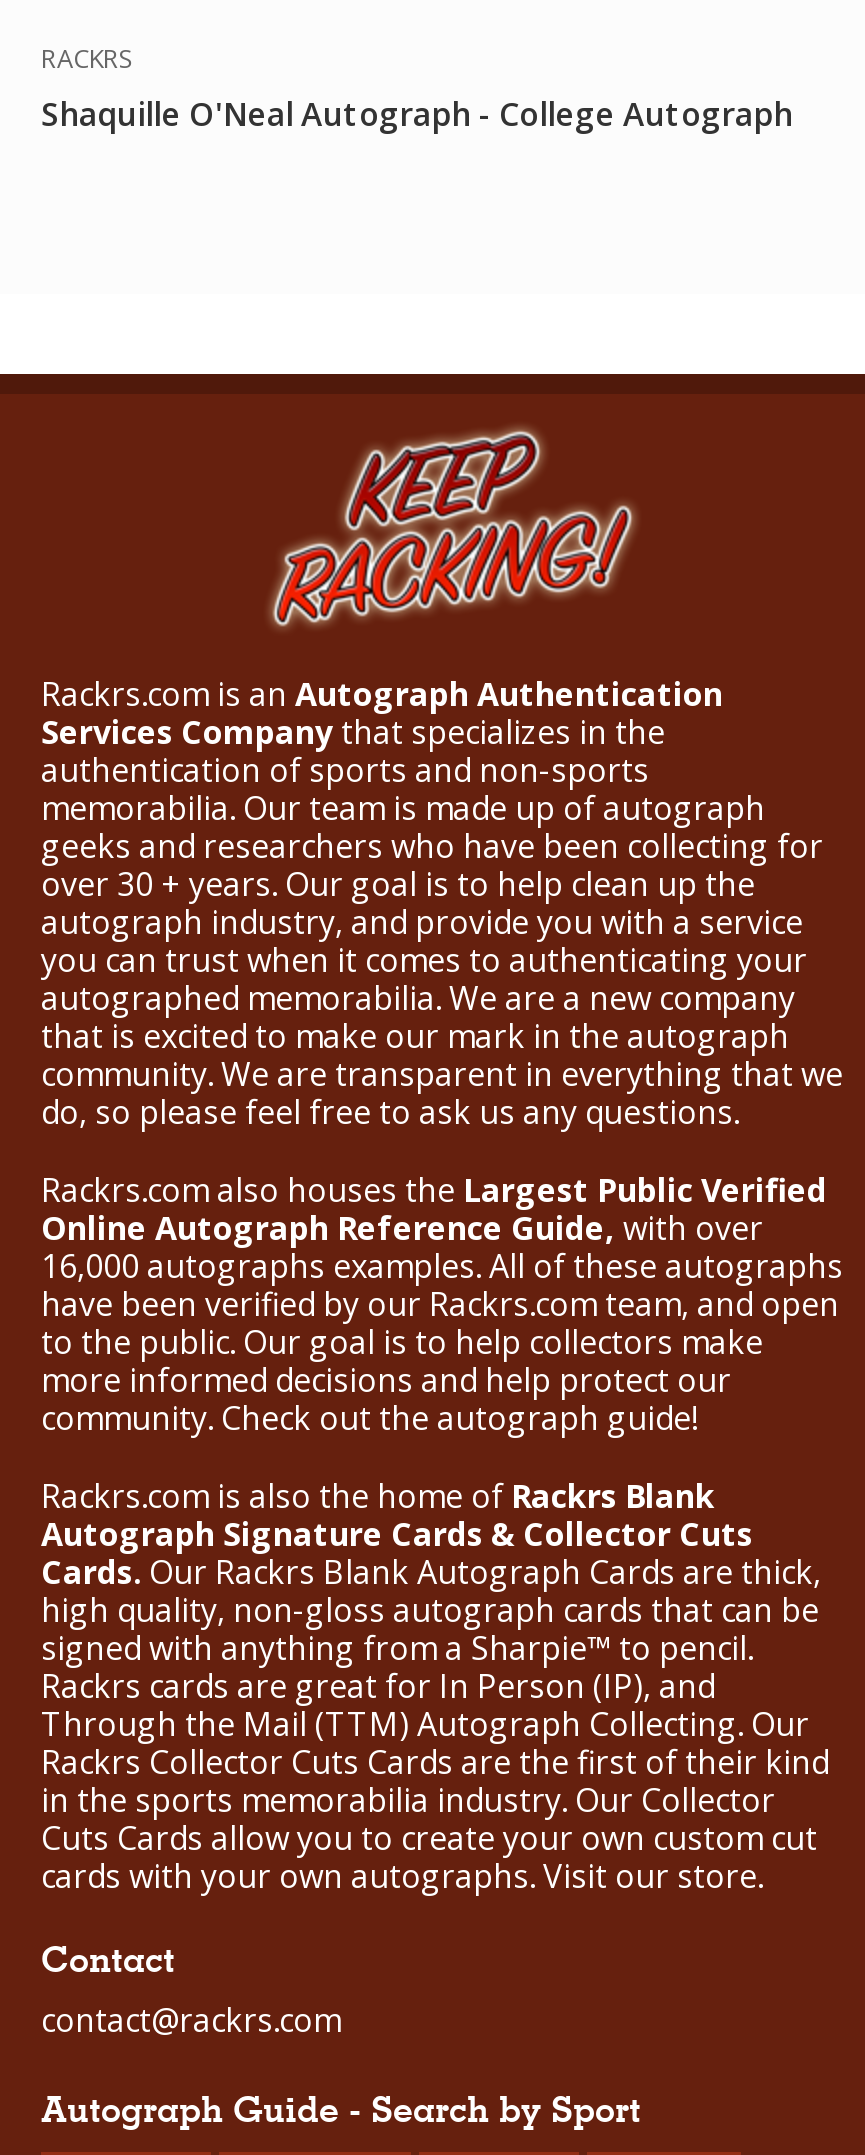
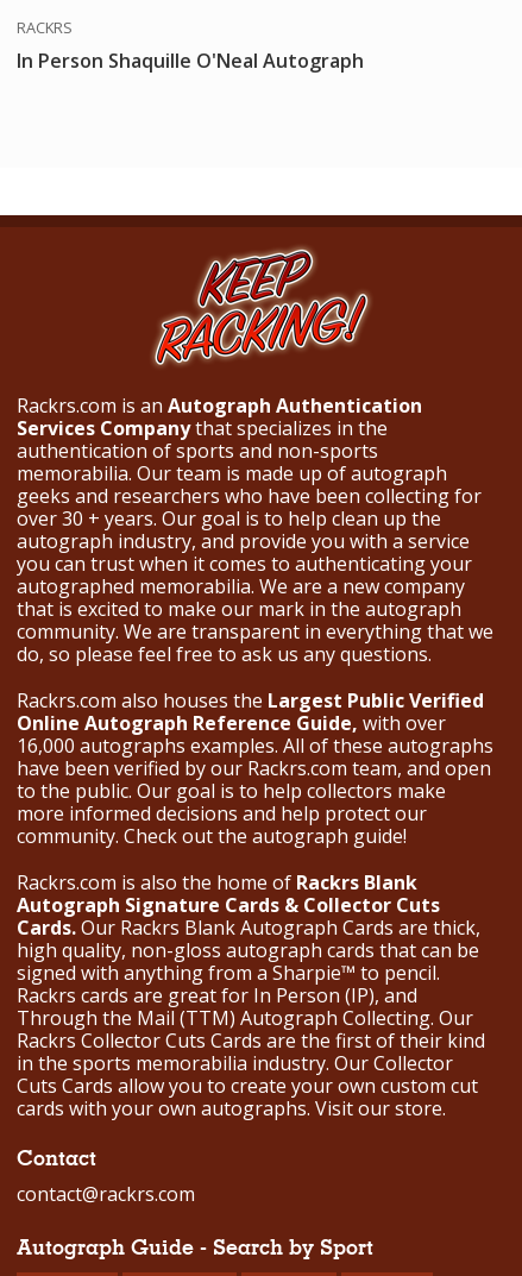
- Shaquille O'Neal Autograph - College Autograph
+ In Person Shaquille O'Neal Autograph
